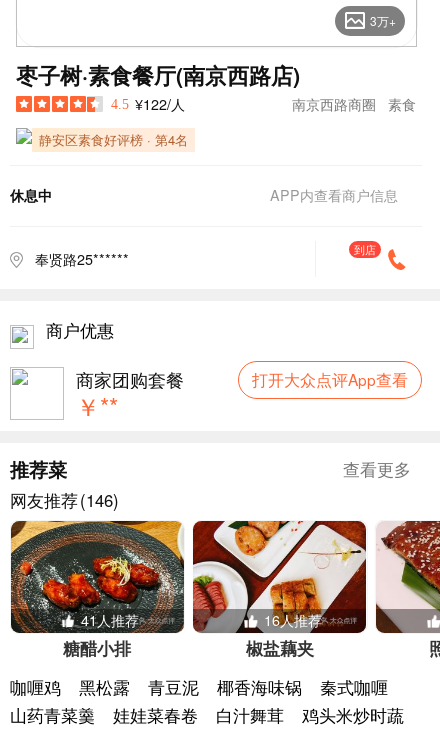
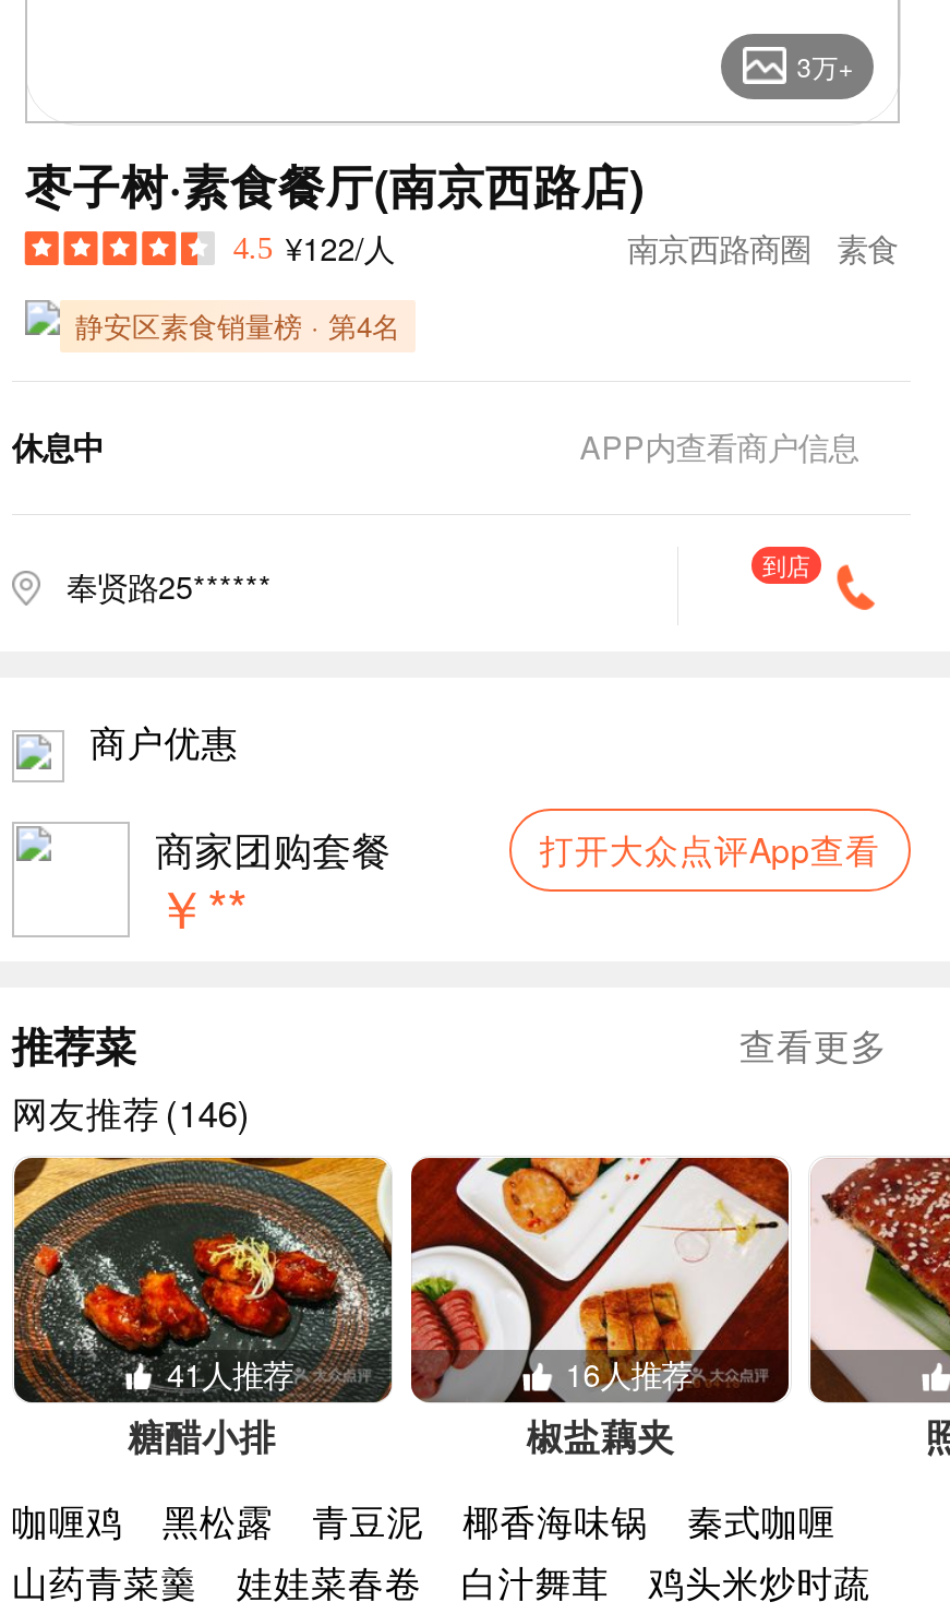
- 静安区素食好评榜 · 第4名
+ 静安区素食销量榜 · 第4名
